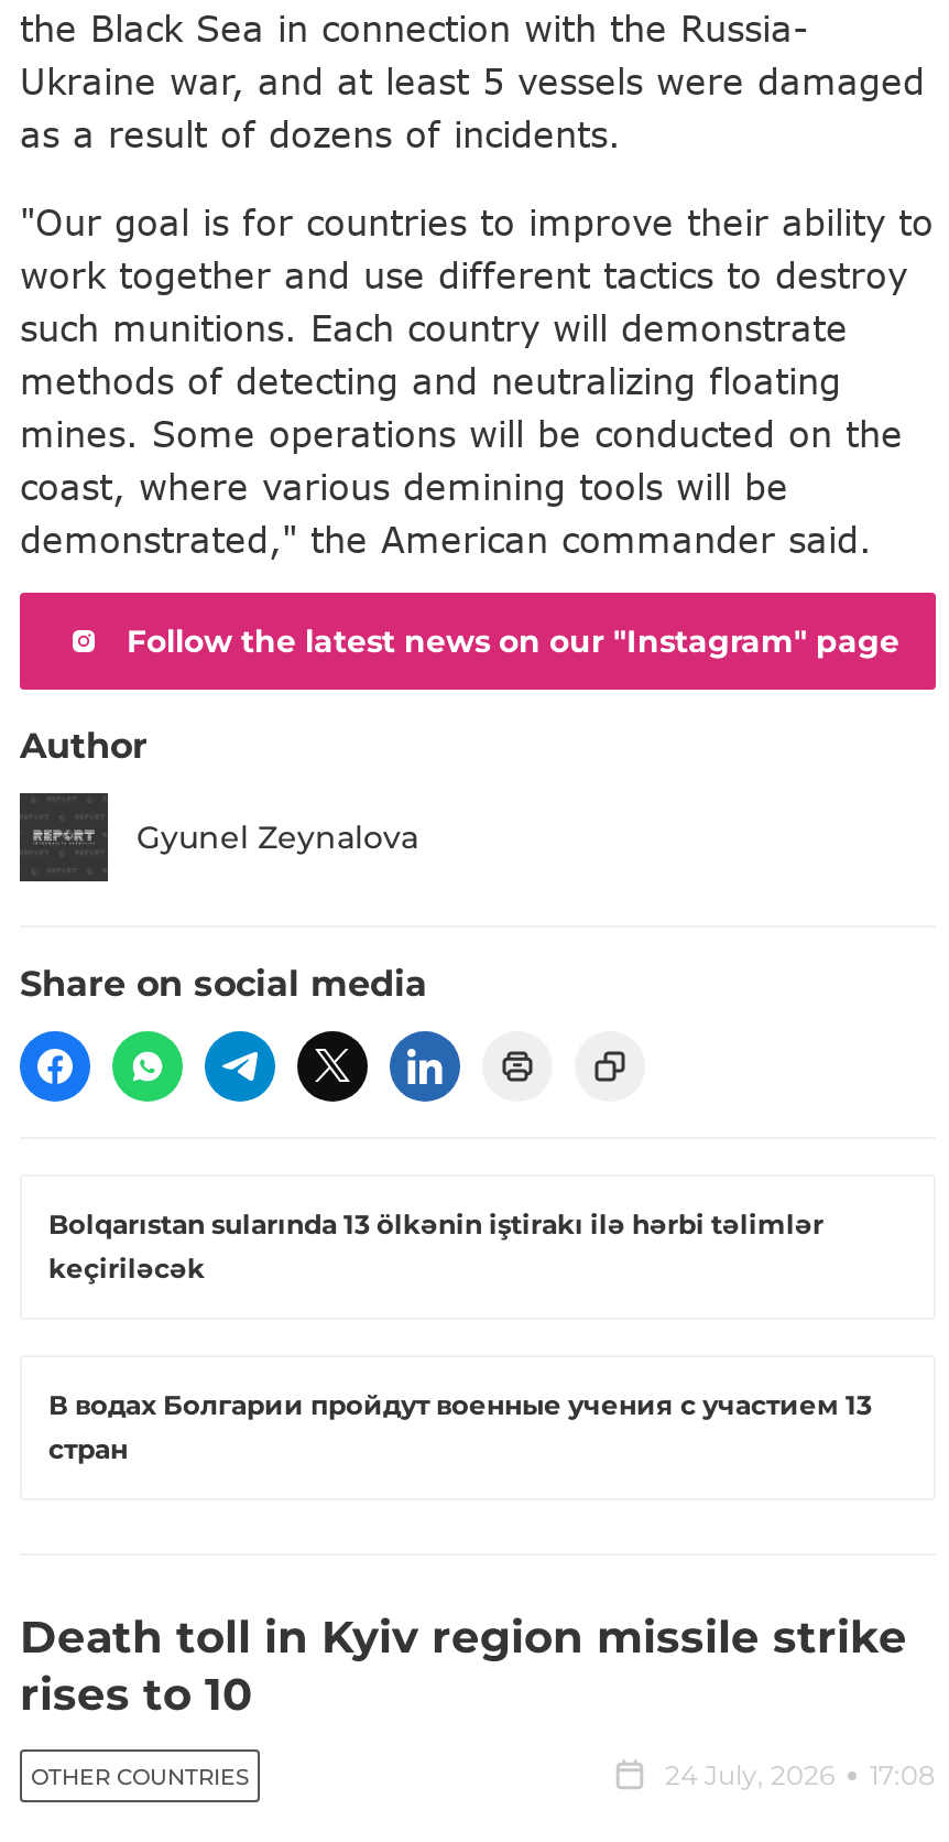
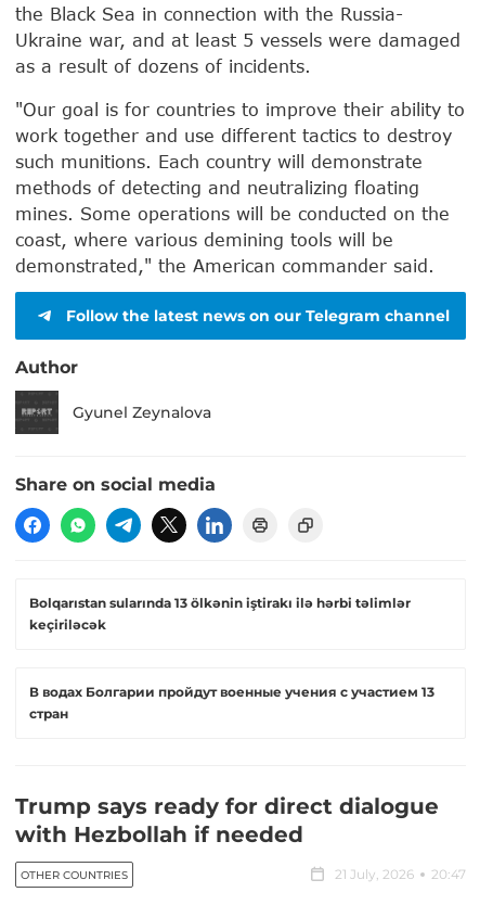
- Follow the latest news on our "Instagram" page
+ Follow the latest news on our Telegram channel

- Death toll in Kyiv region missile strike
- rises to 10
+ Trump says ready for direct dialogue
+ with Hezbollah if needed

- 24 July, 2026
- 17:08
+ 21 July, 2026
+ 20:47
